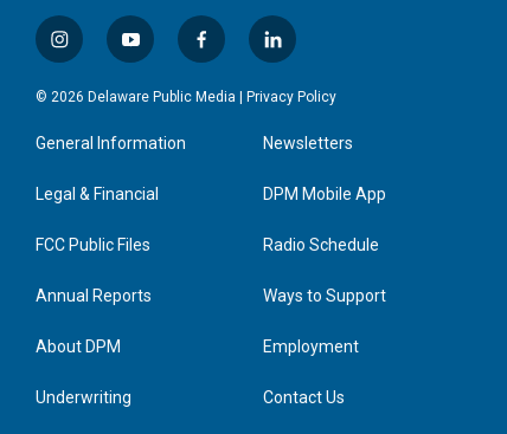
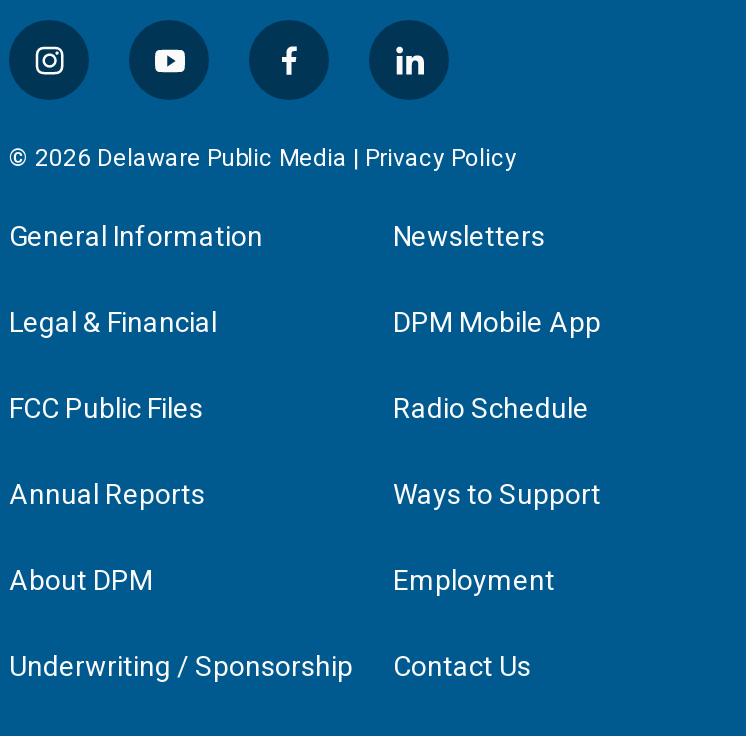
- Underwriting
+ Underwriting / Sponsorship
